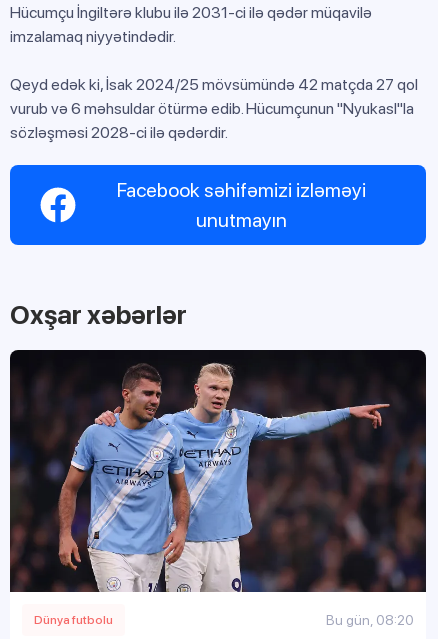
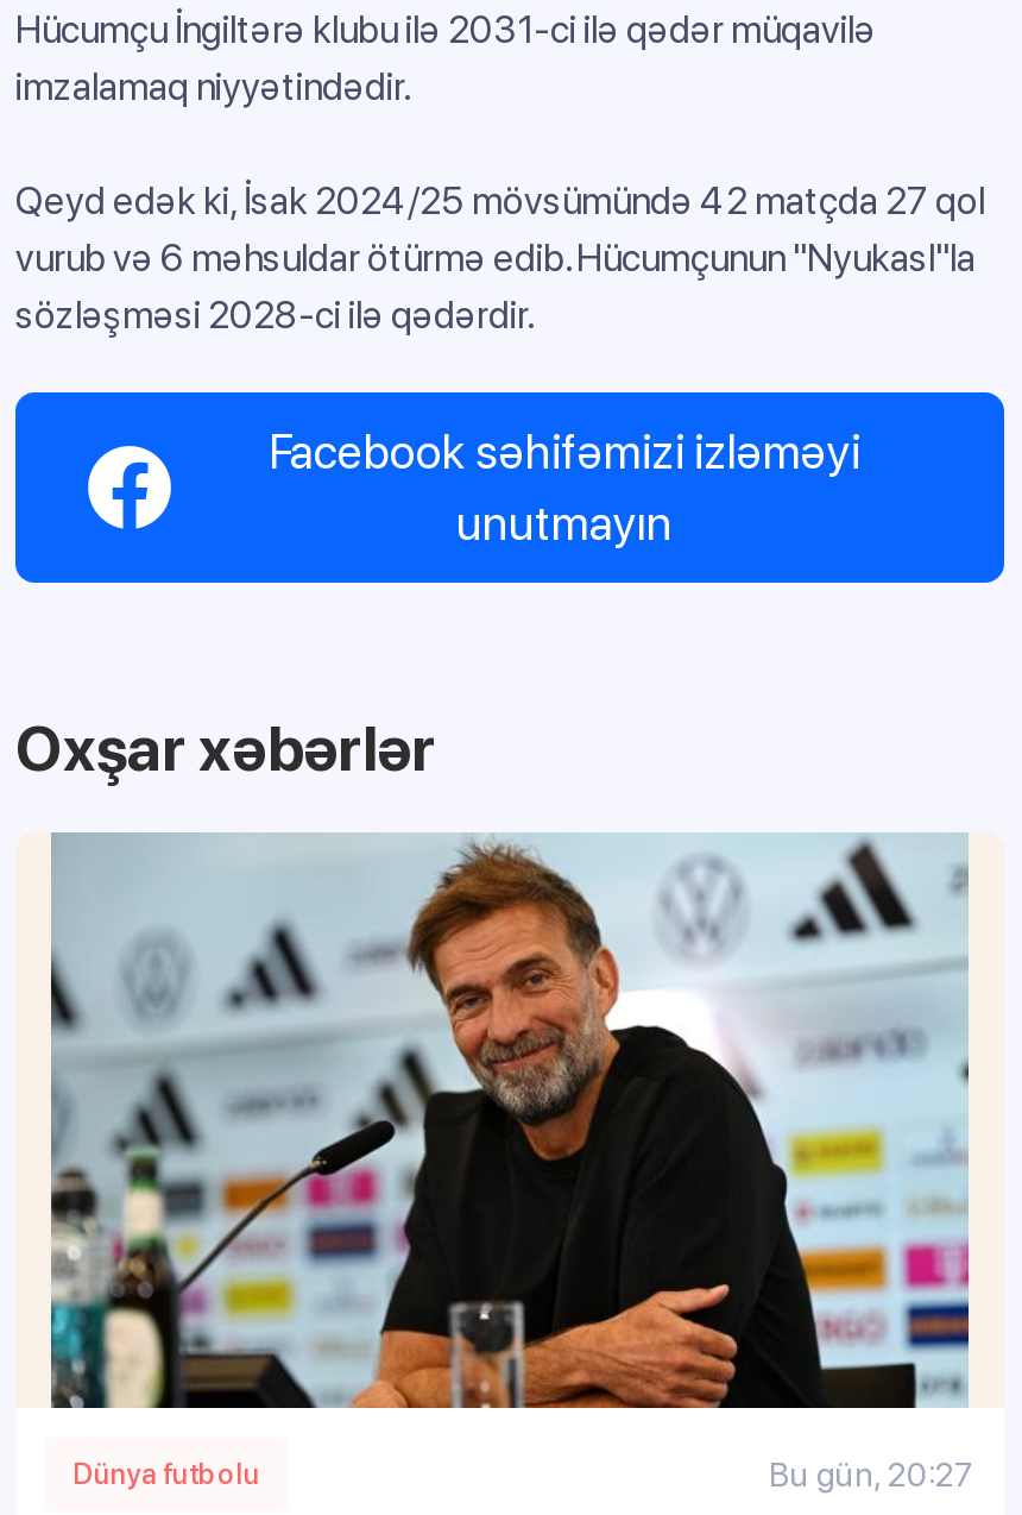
- [image]
- Bu gün, 08:20
+ [image]
+ Bu gün, 20:27
